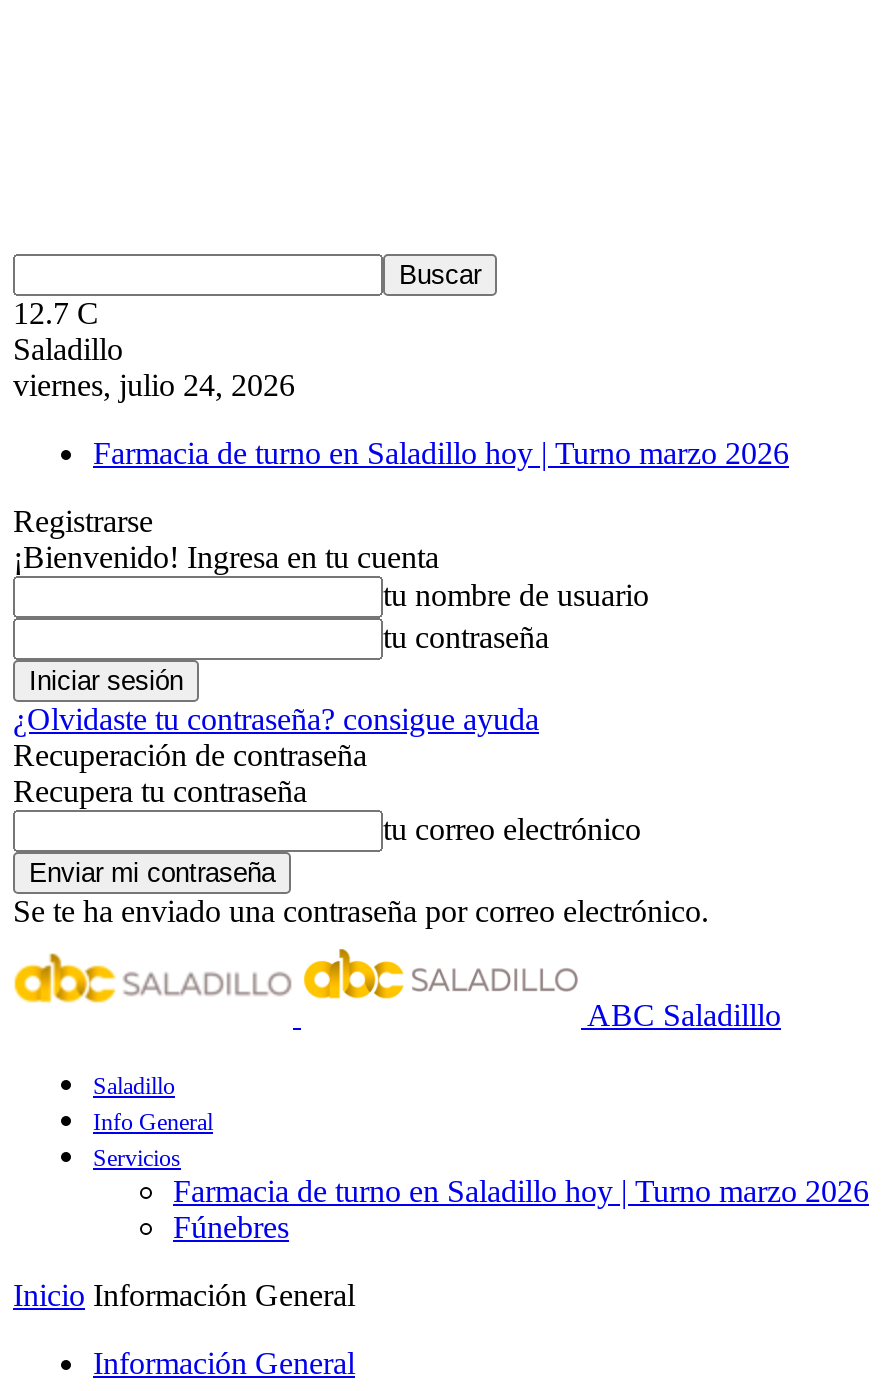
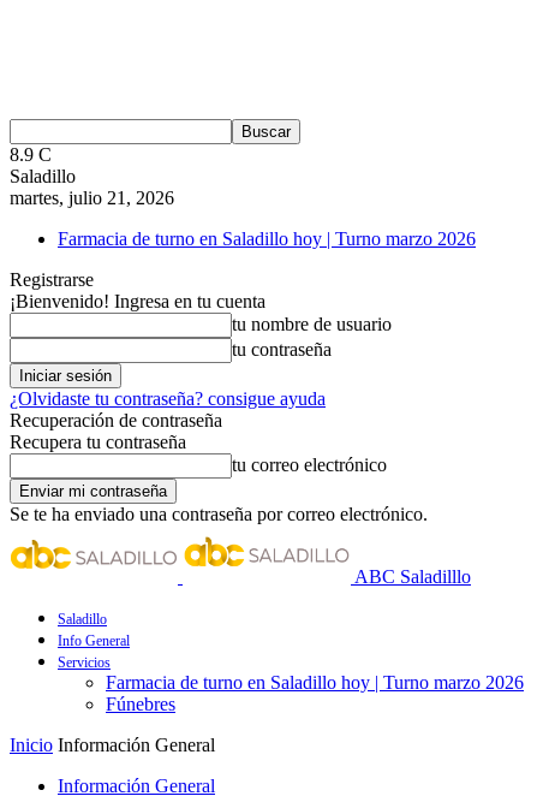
- 12.7 C
+ 8.9 C

- viernes, julio 24, 2026
+ martes, julio 21, 2026
